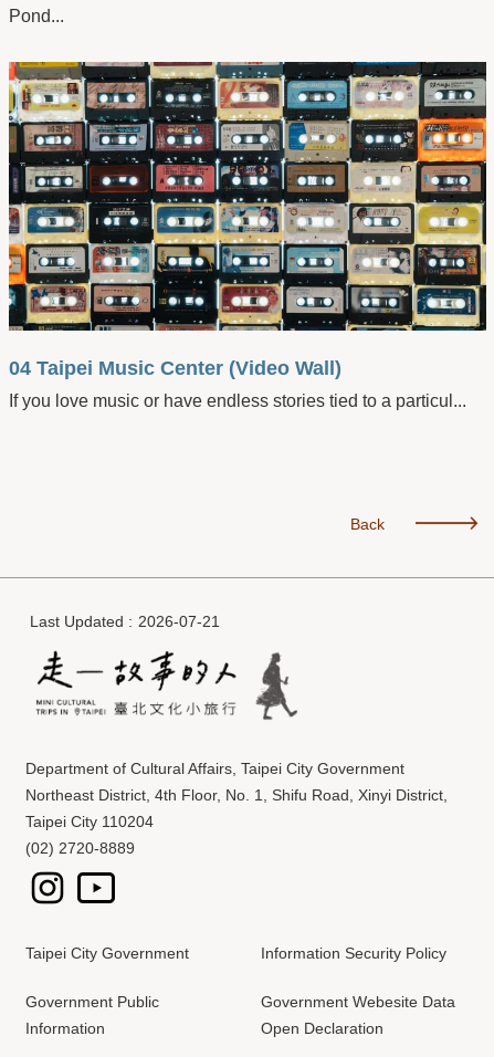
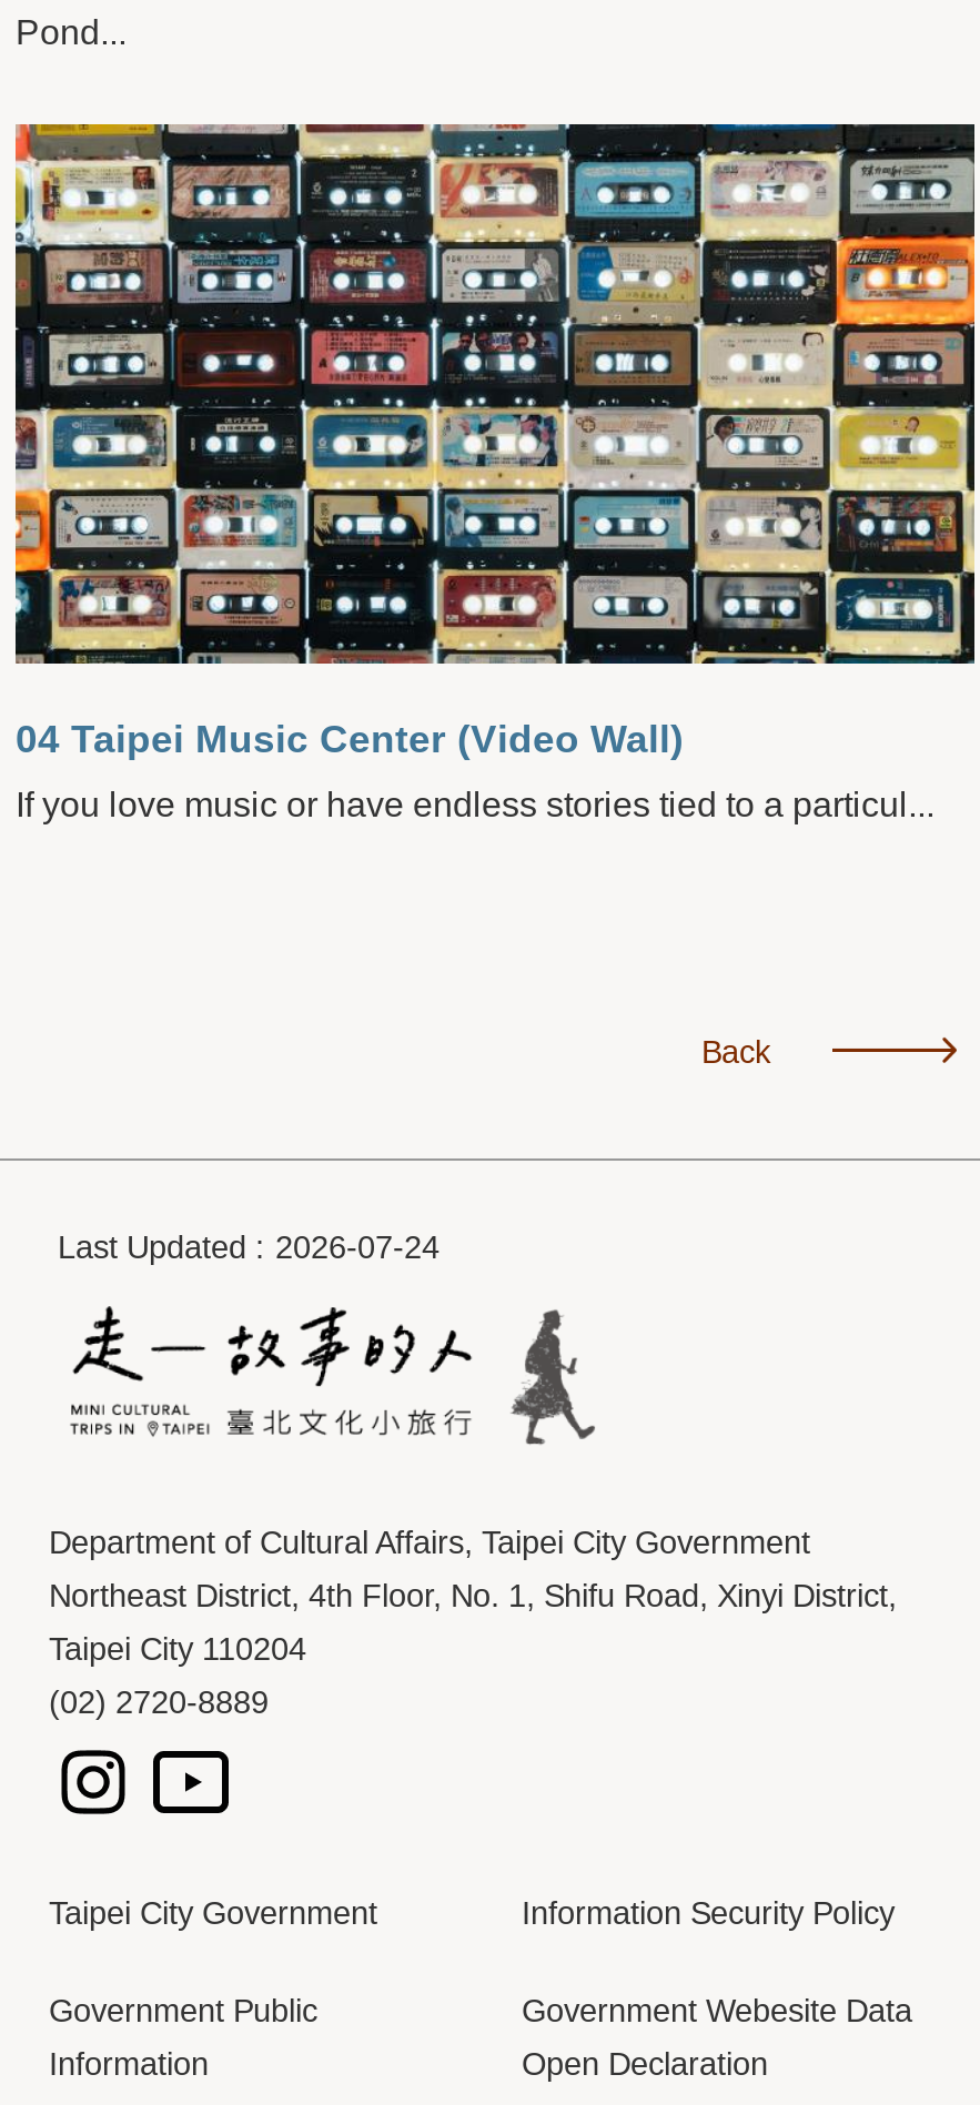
- Last Updated 2026-07-21
+ Last Updated 2026-07-24
